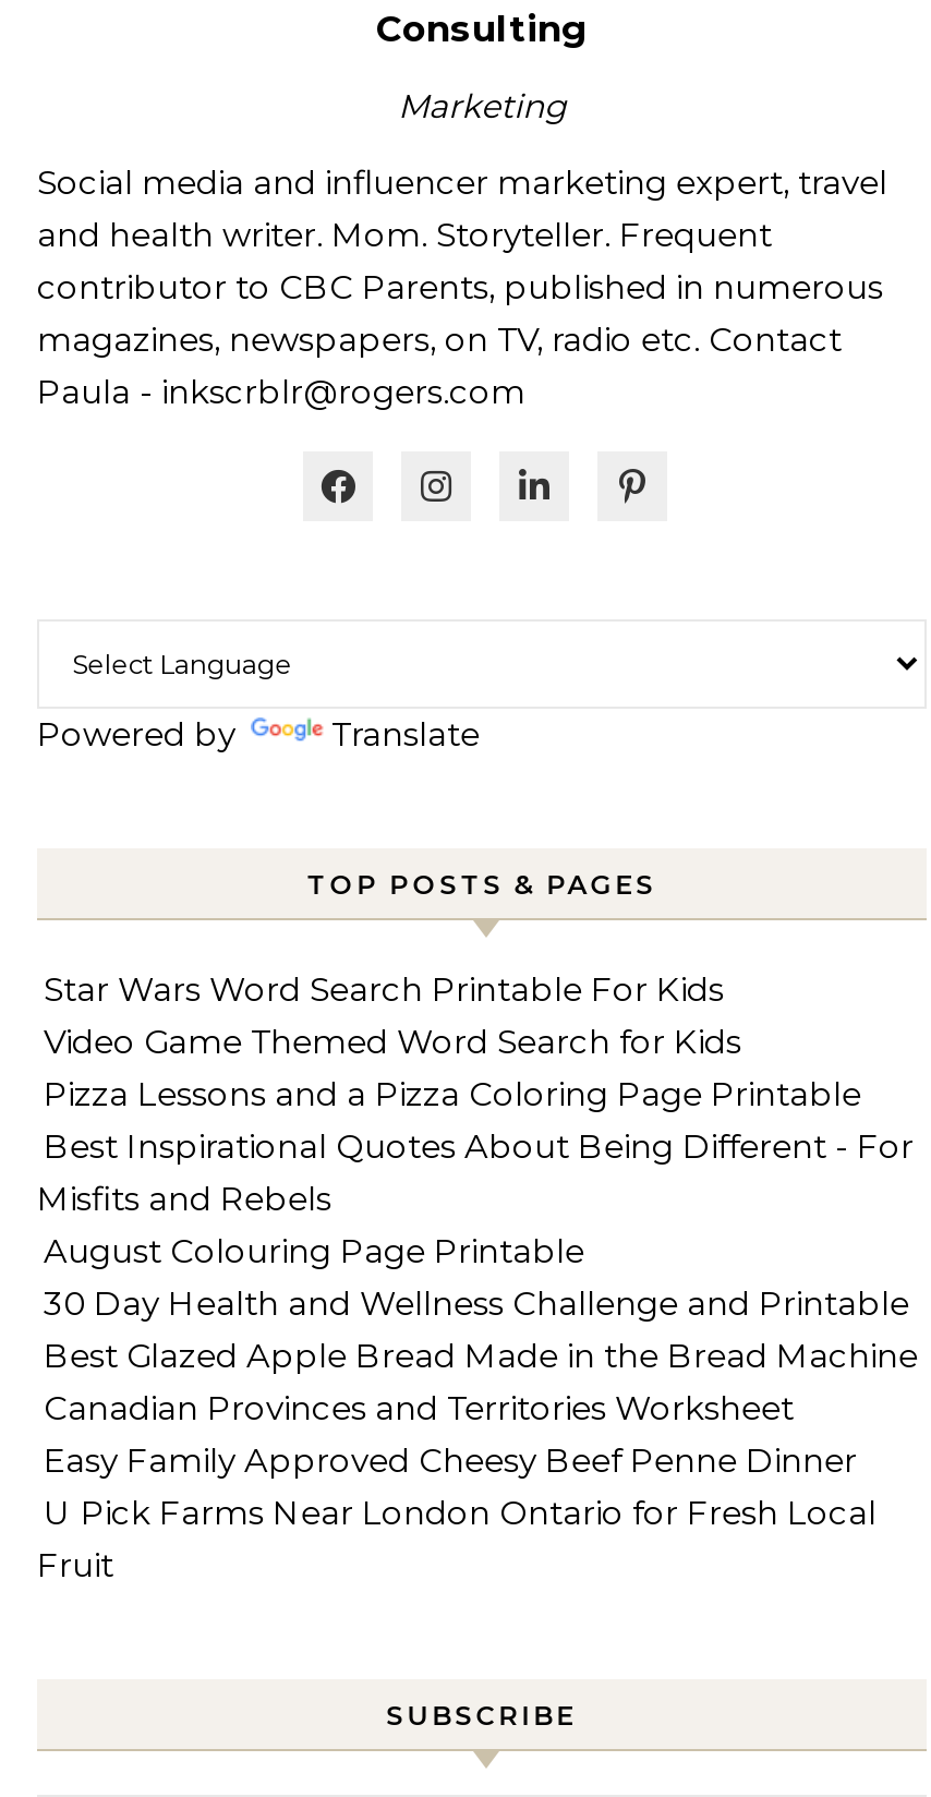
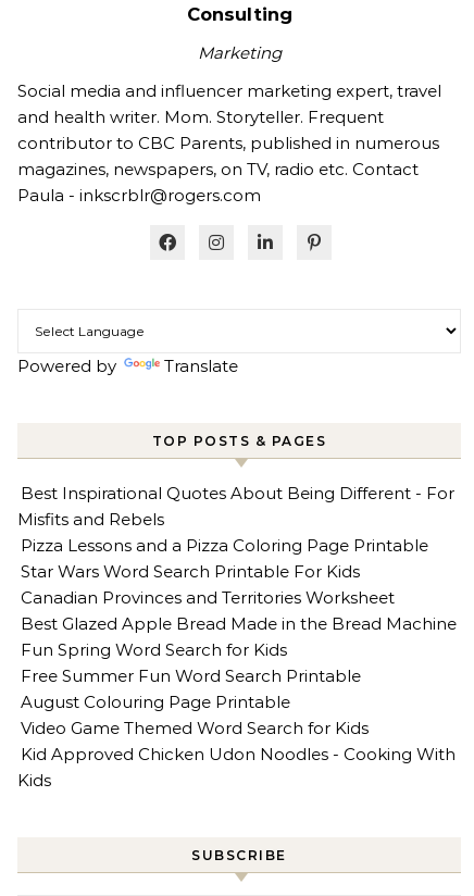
moved down: Pizza Lessons and a Pizza Coloring Page Printable | Star Wars Word Search Printable For Kids

moved down: Video Game Themed Word Search for Kids

moved up: Best Inspirational Quotes About Being Different - For | Misfits and Rebels

moved down: August Colouring Page Printable

- 30 Day Health and Wellness Challenge and Printable

moved down: Best Glazed Apple Bread Made in the Bread Machine

moved up: Canadian Provinces and Territories Worksheet

- Easy Family Approved Cheesy Beef Penne Dinner
- U Pick Farms Near London Ontario for Fresh Local
- Fruit
+ Fun Spring Word Search for Kids
+ Free Summer Fun Word Search Printable
+ Kid Approved Chicken Udon Noodles - Cooking With
+ Kids
